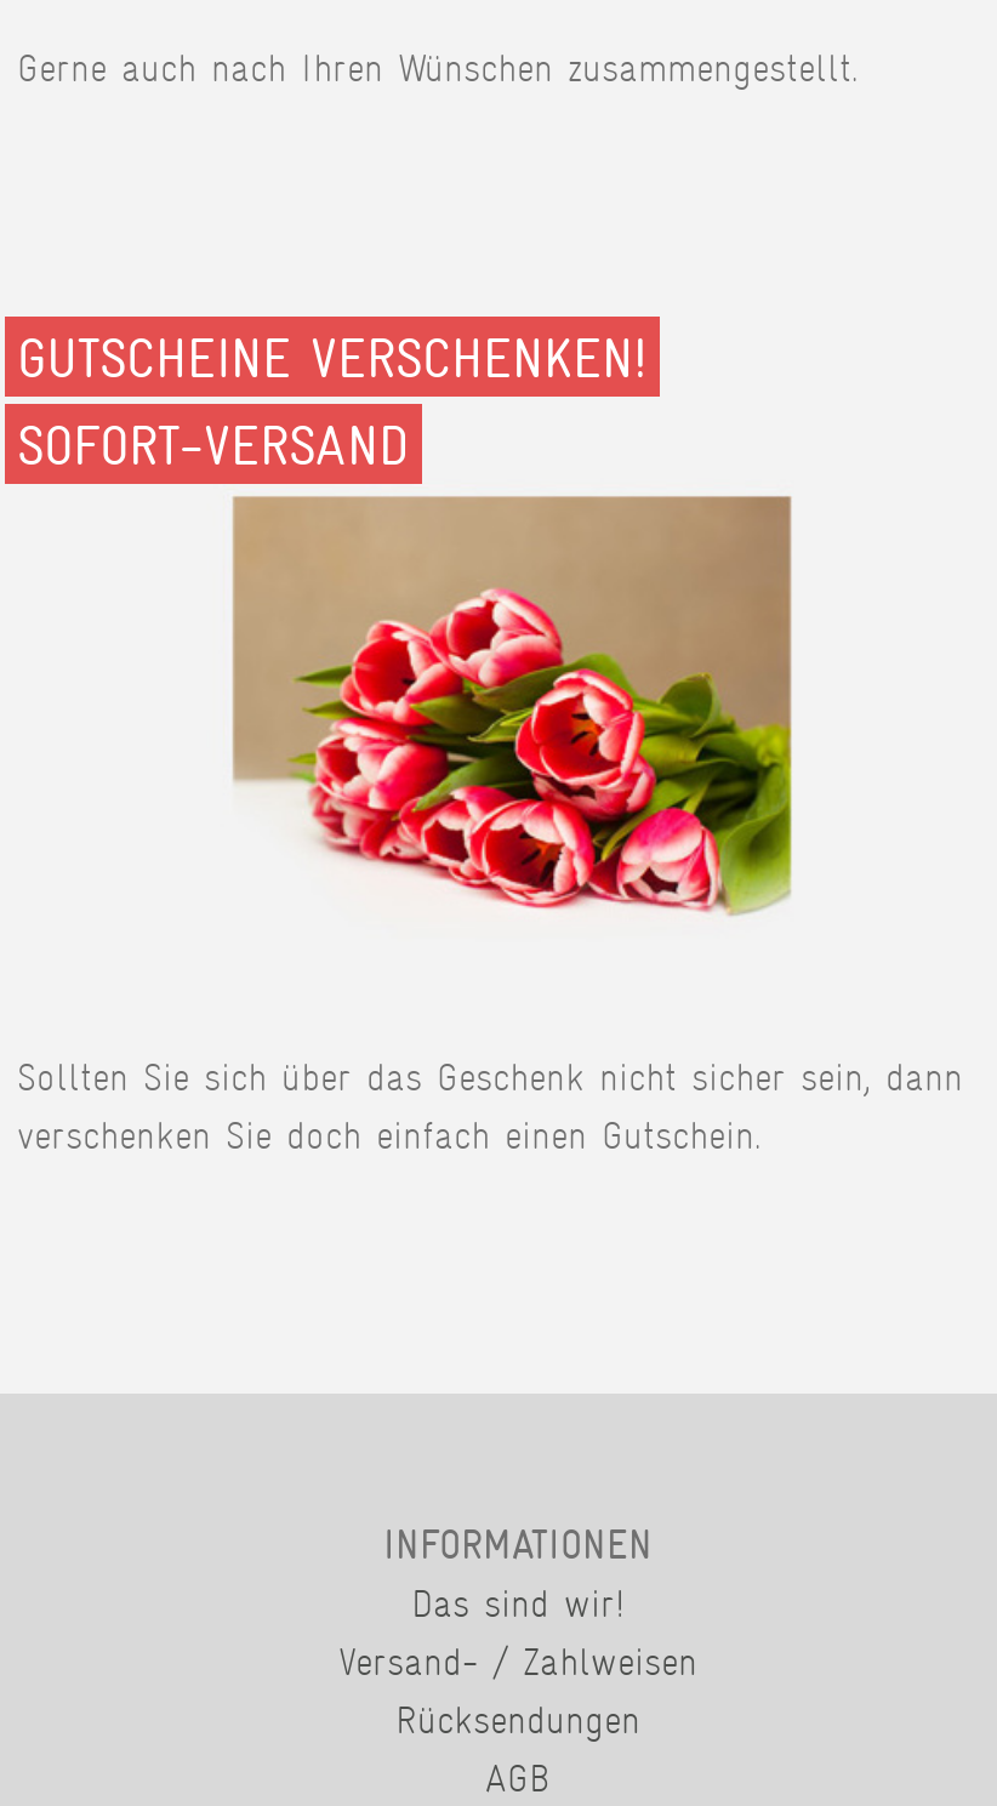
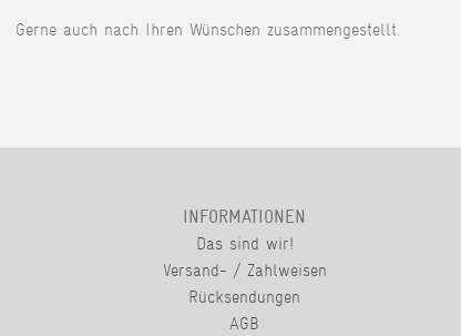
- GUTSCHEINE VERSCHENKEN!
- SOFORT-VERSAND

- [image]

- Sollten Sie sich über das Geschenk nicht sicher sein, dann
- verschenken Sie doch einfach einen Gutschein.
